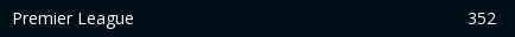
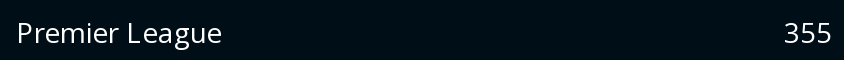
- 352
+ 355
